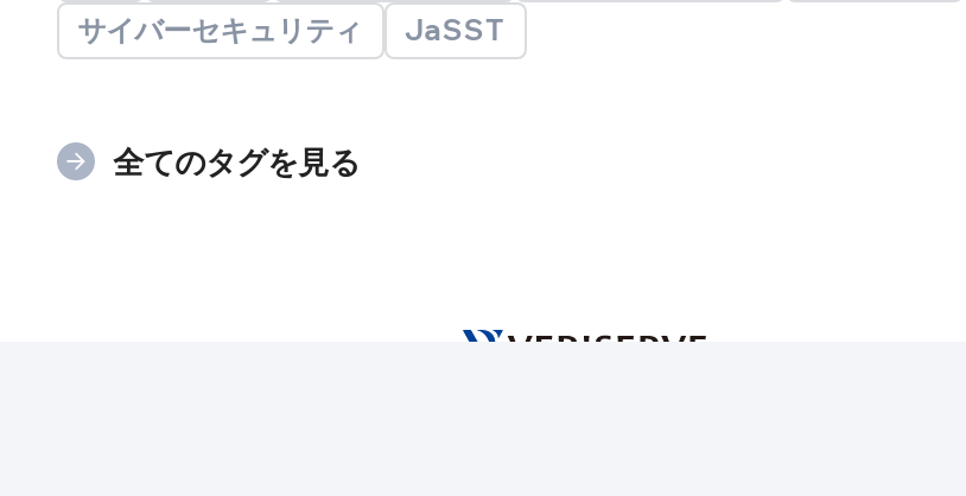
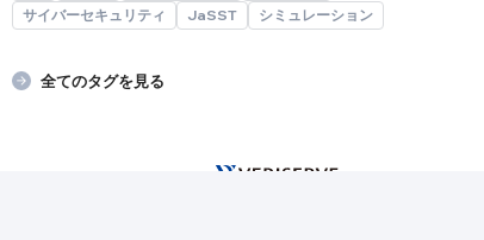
+ シミュレーション
